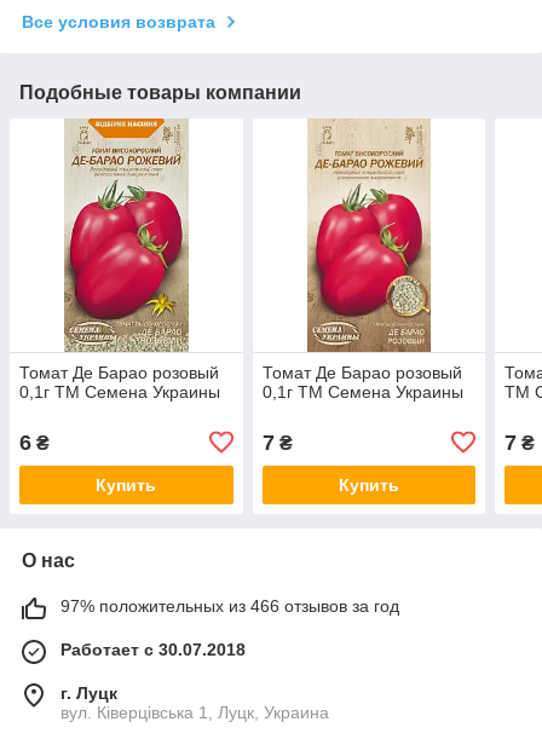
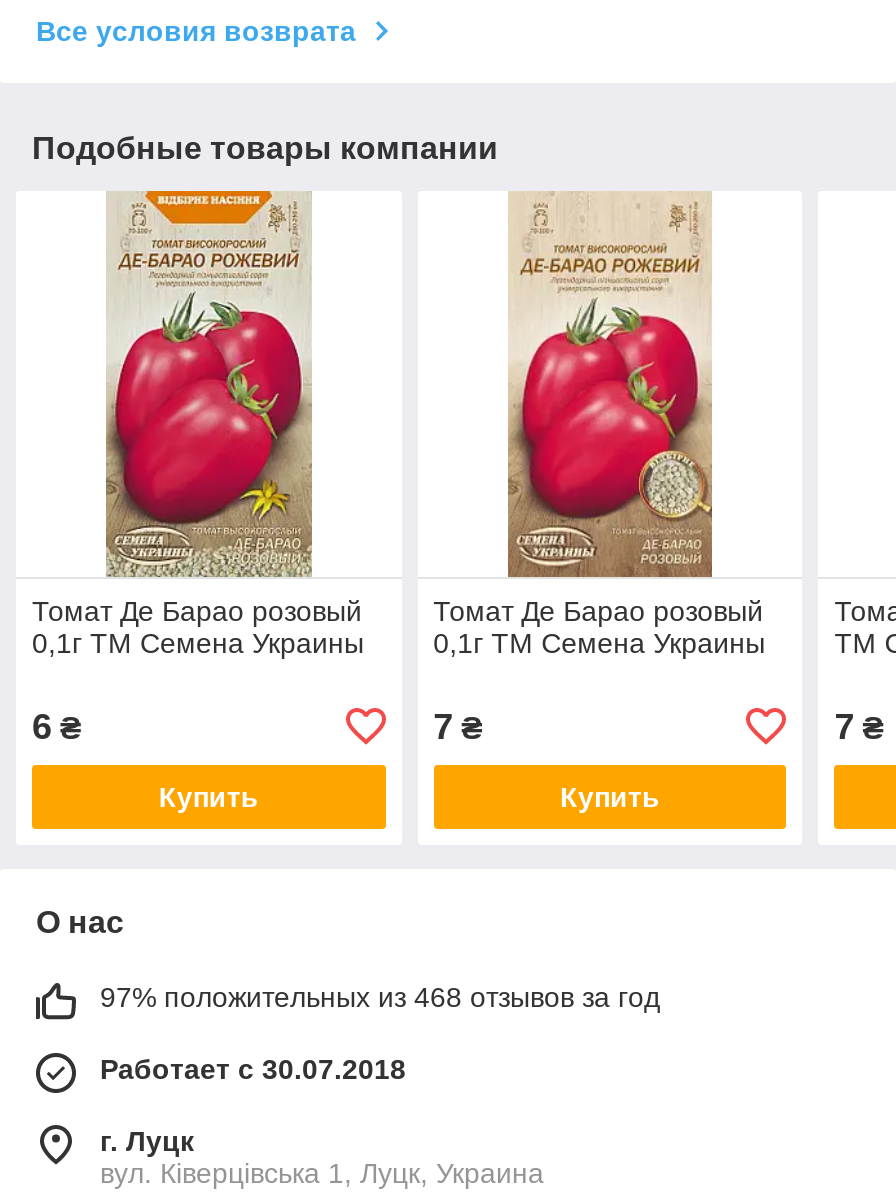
- 97% положительных из 466 отзывов за год
+ 97% положительных из 468 отзывов за год
